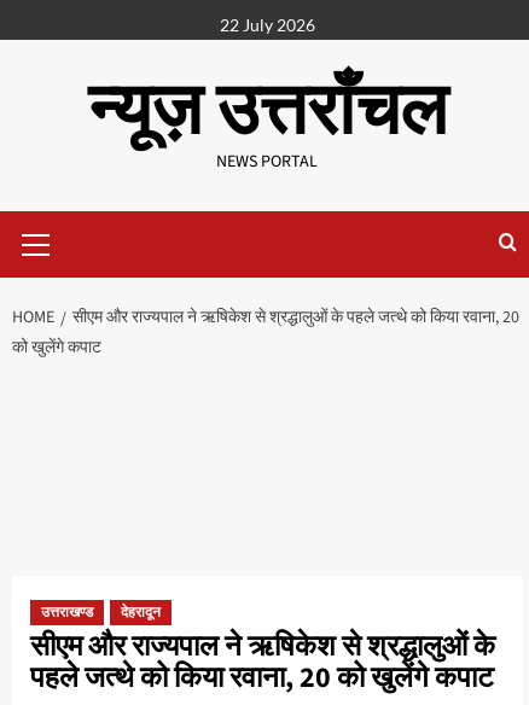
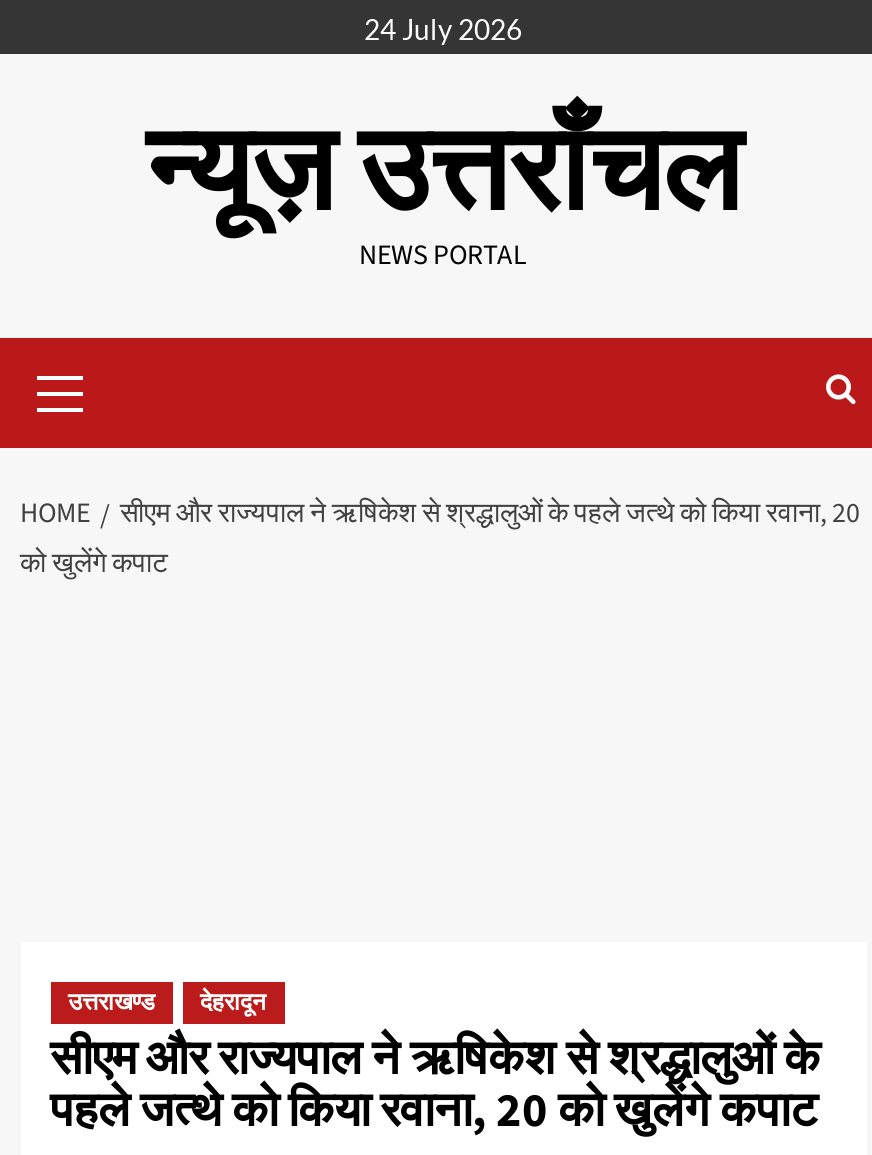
- 22 July 2026
+ 24 July 2026
